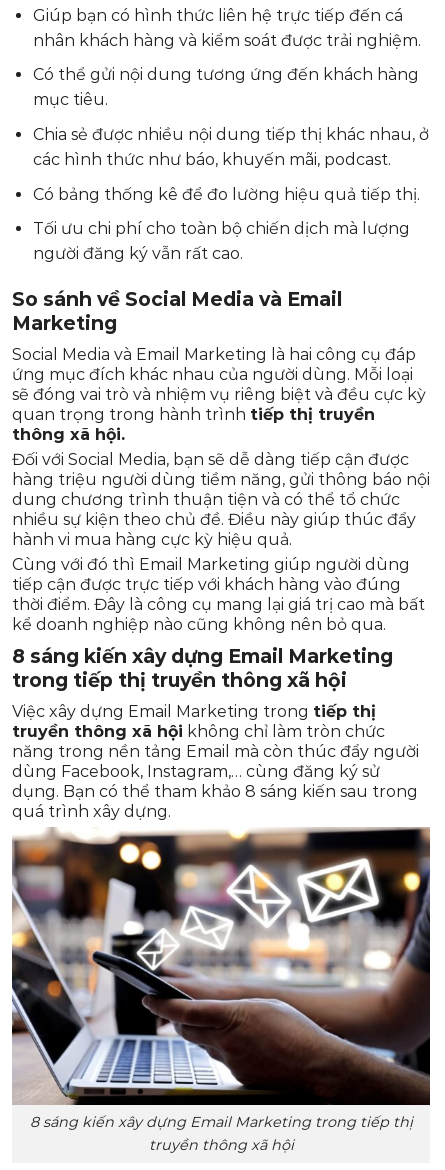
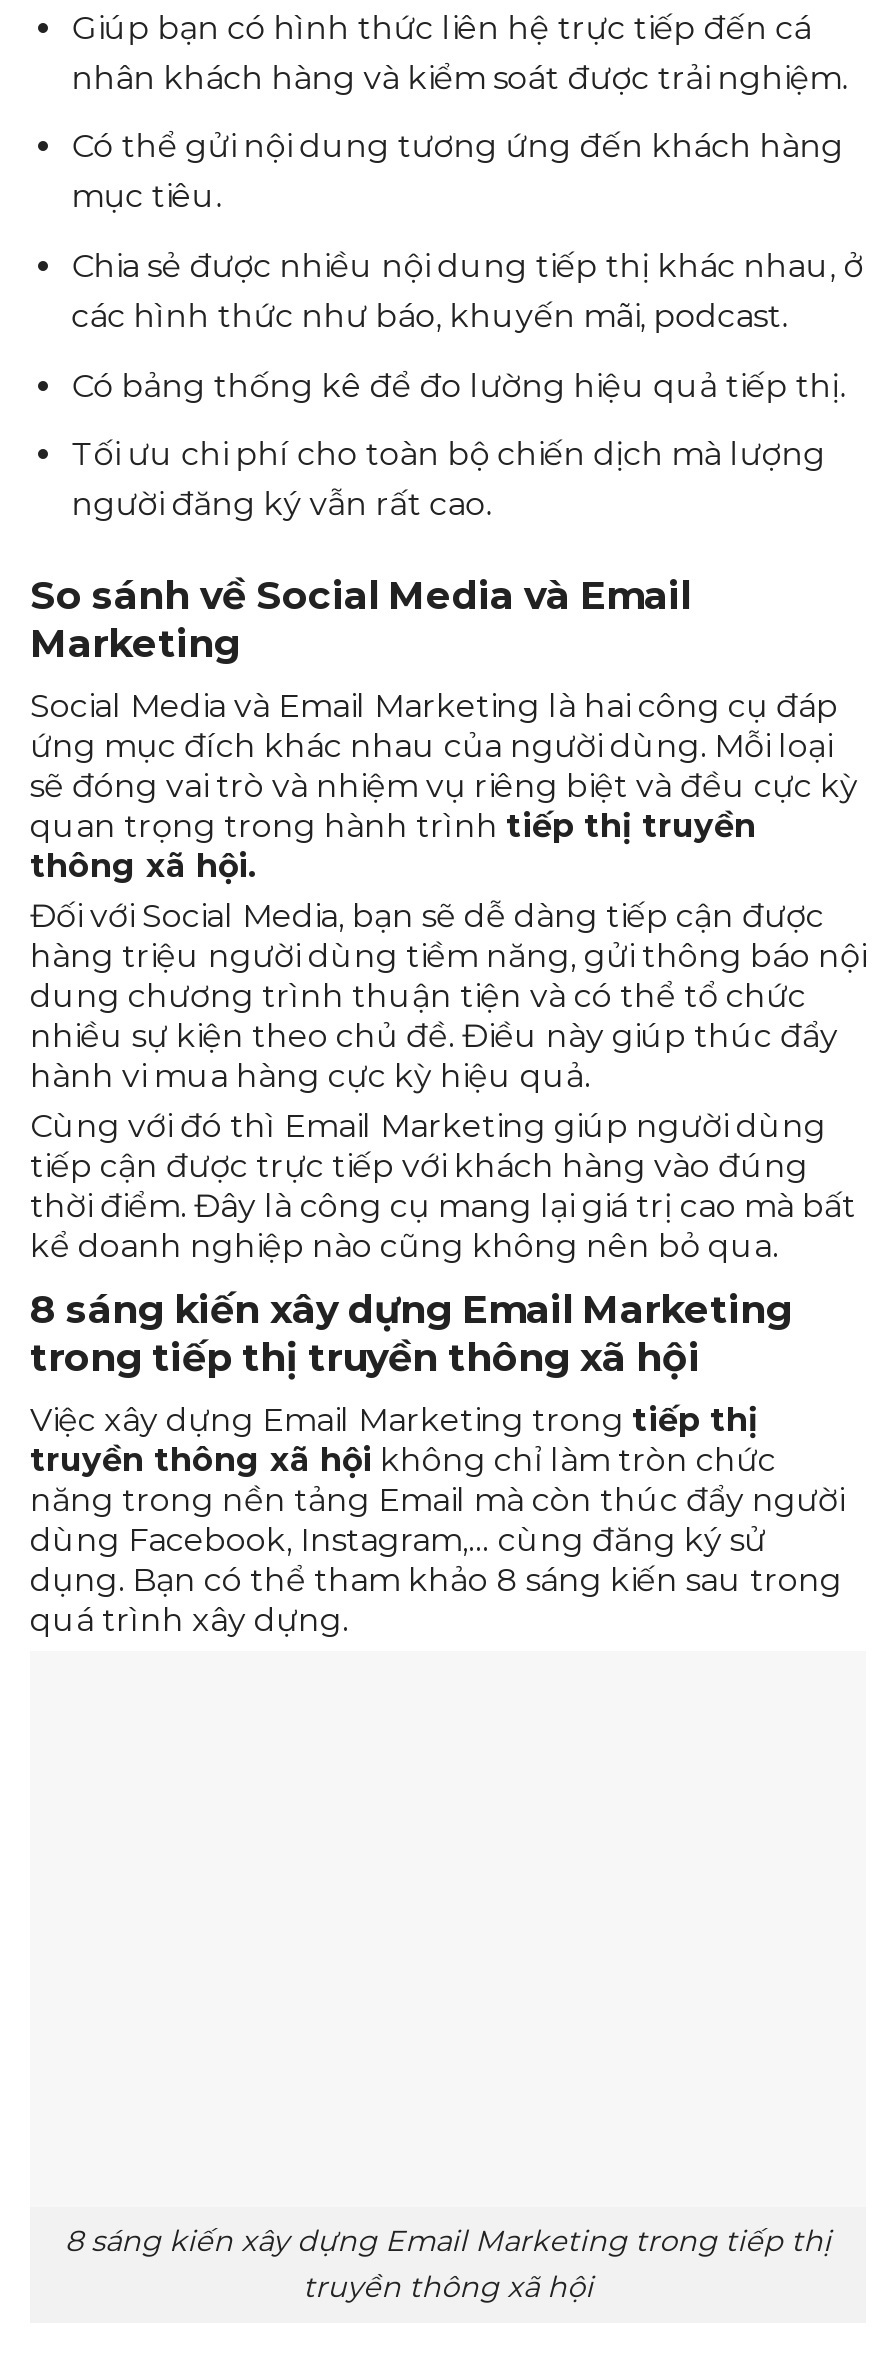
- [image]
